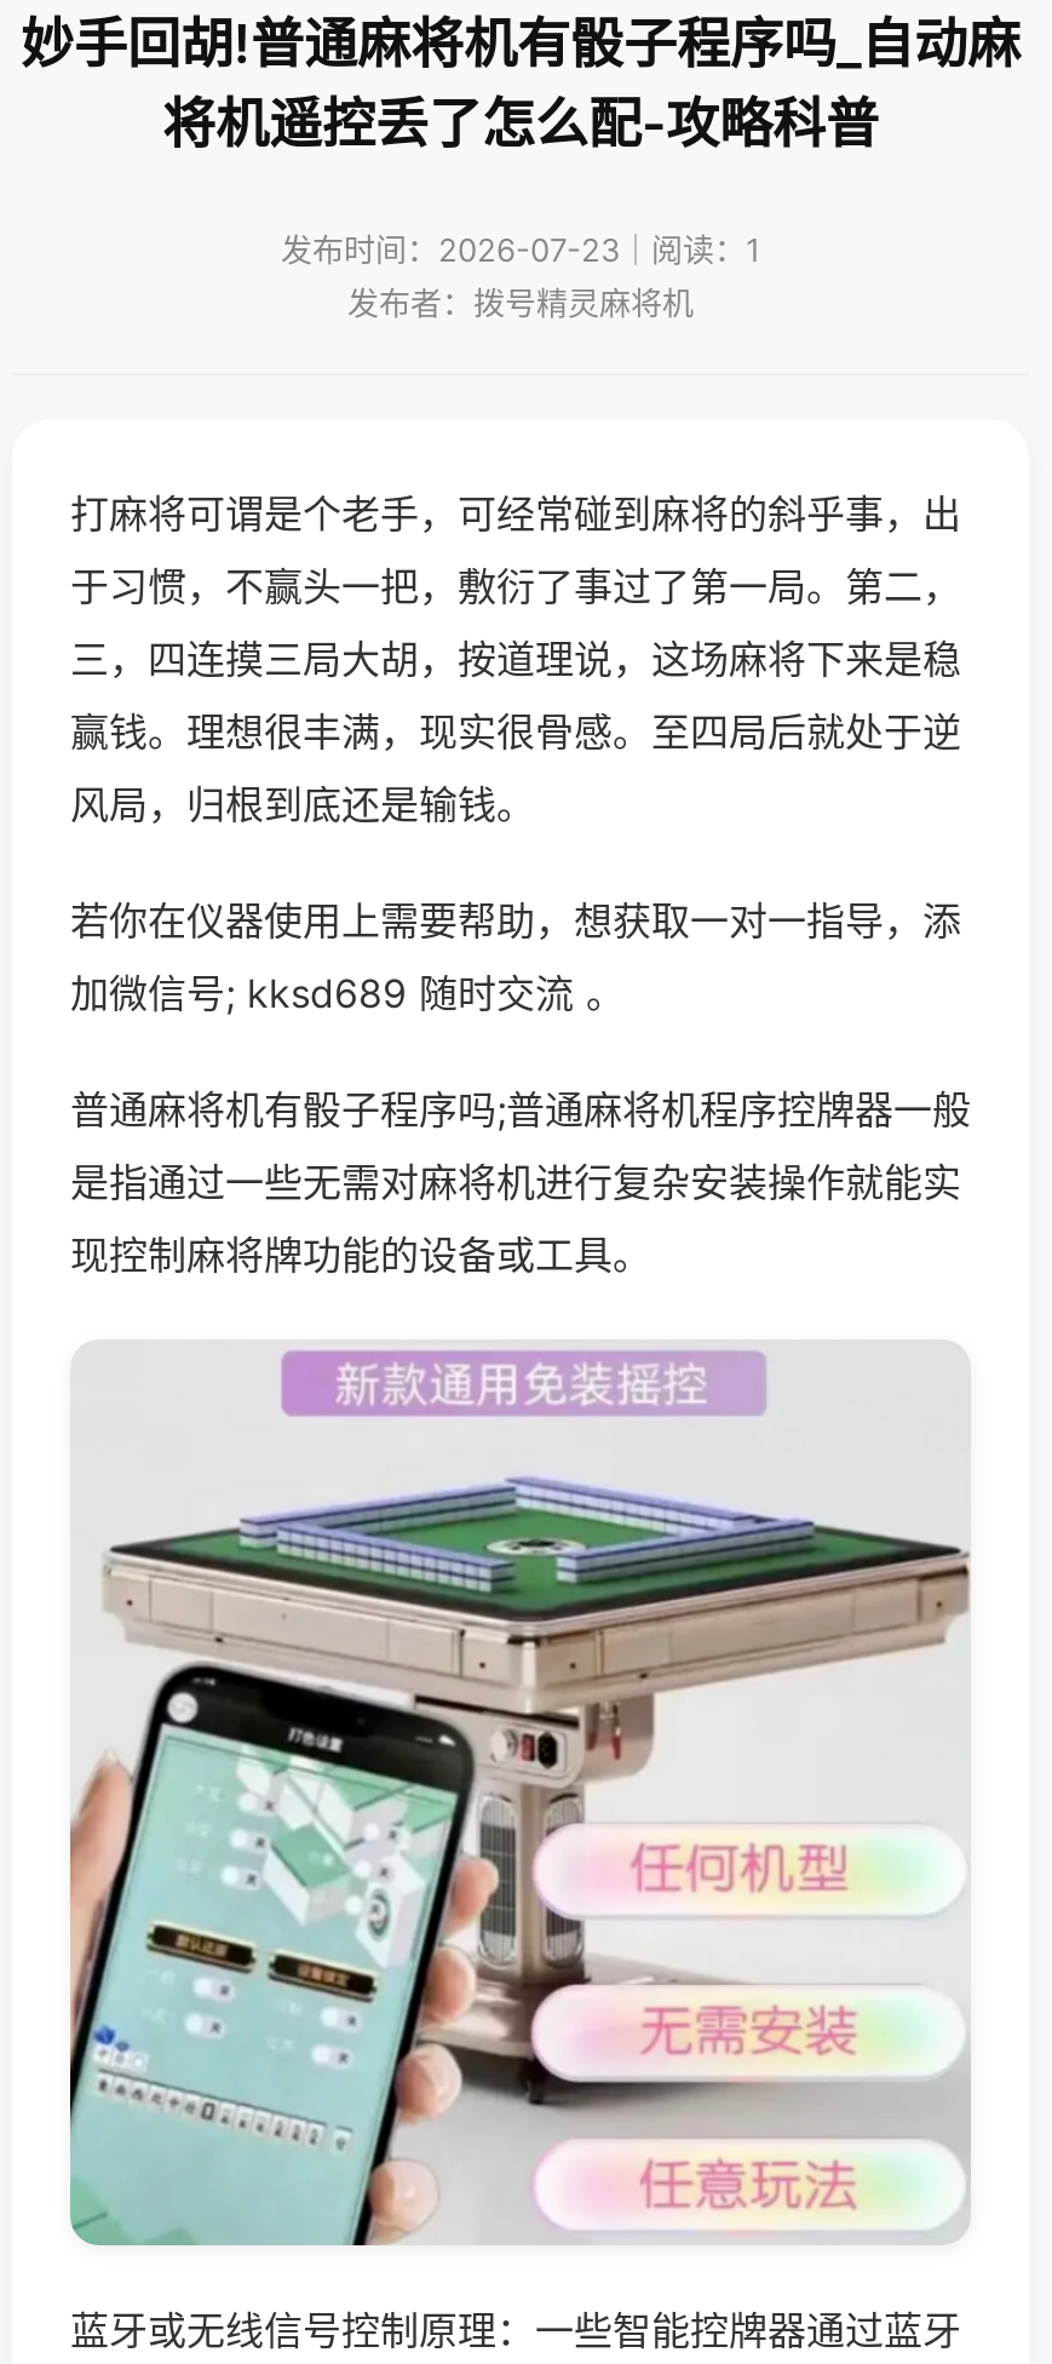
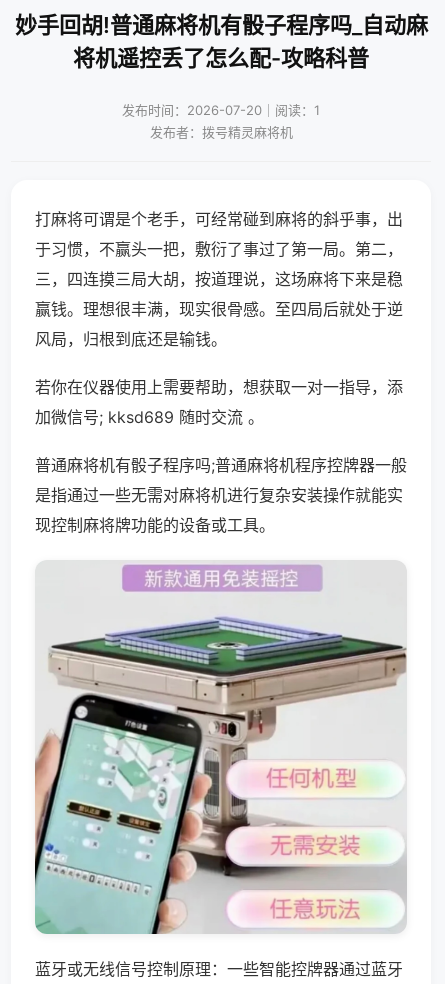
- 发布时间：2026-07-23｜阅读：1
+ 发布时间：2026-07-20｜阅读：1
